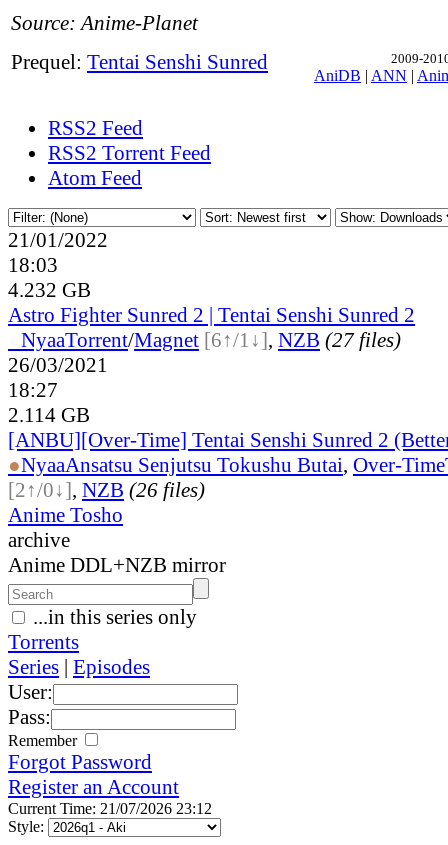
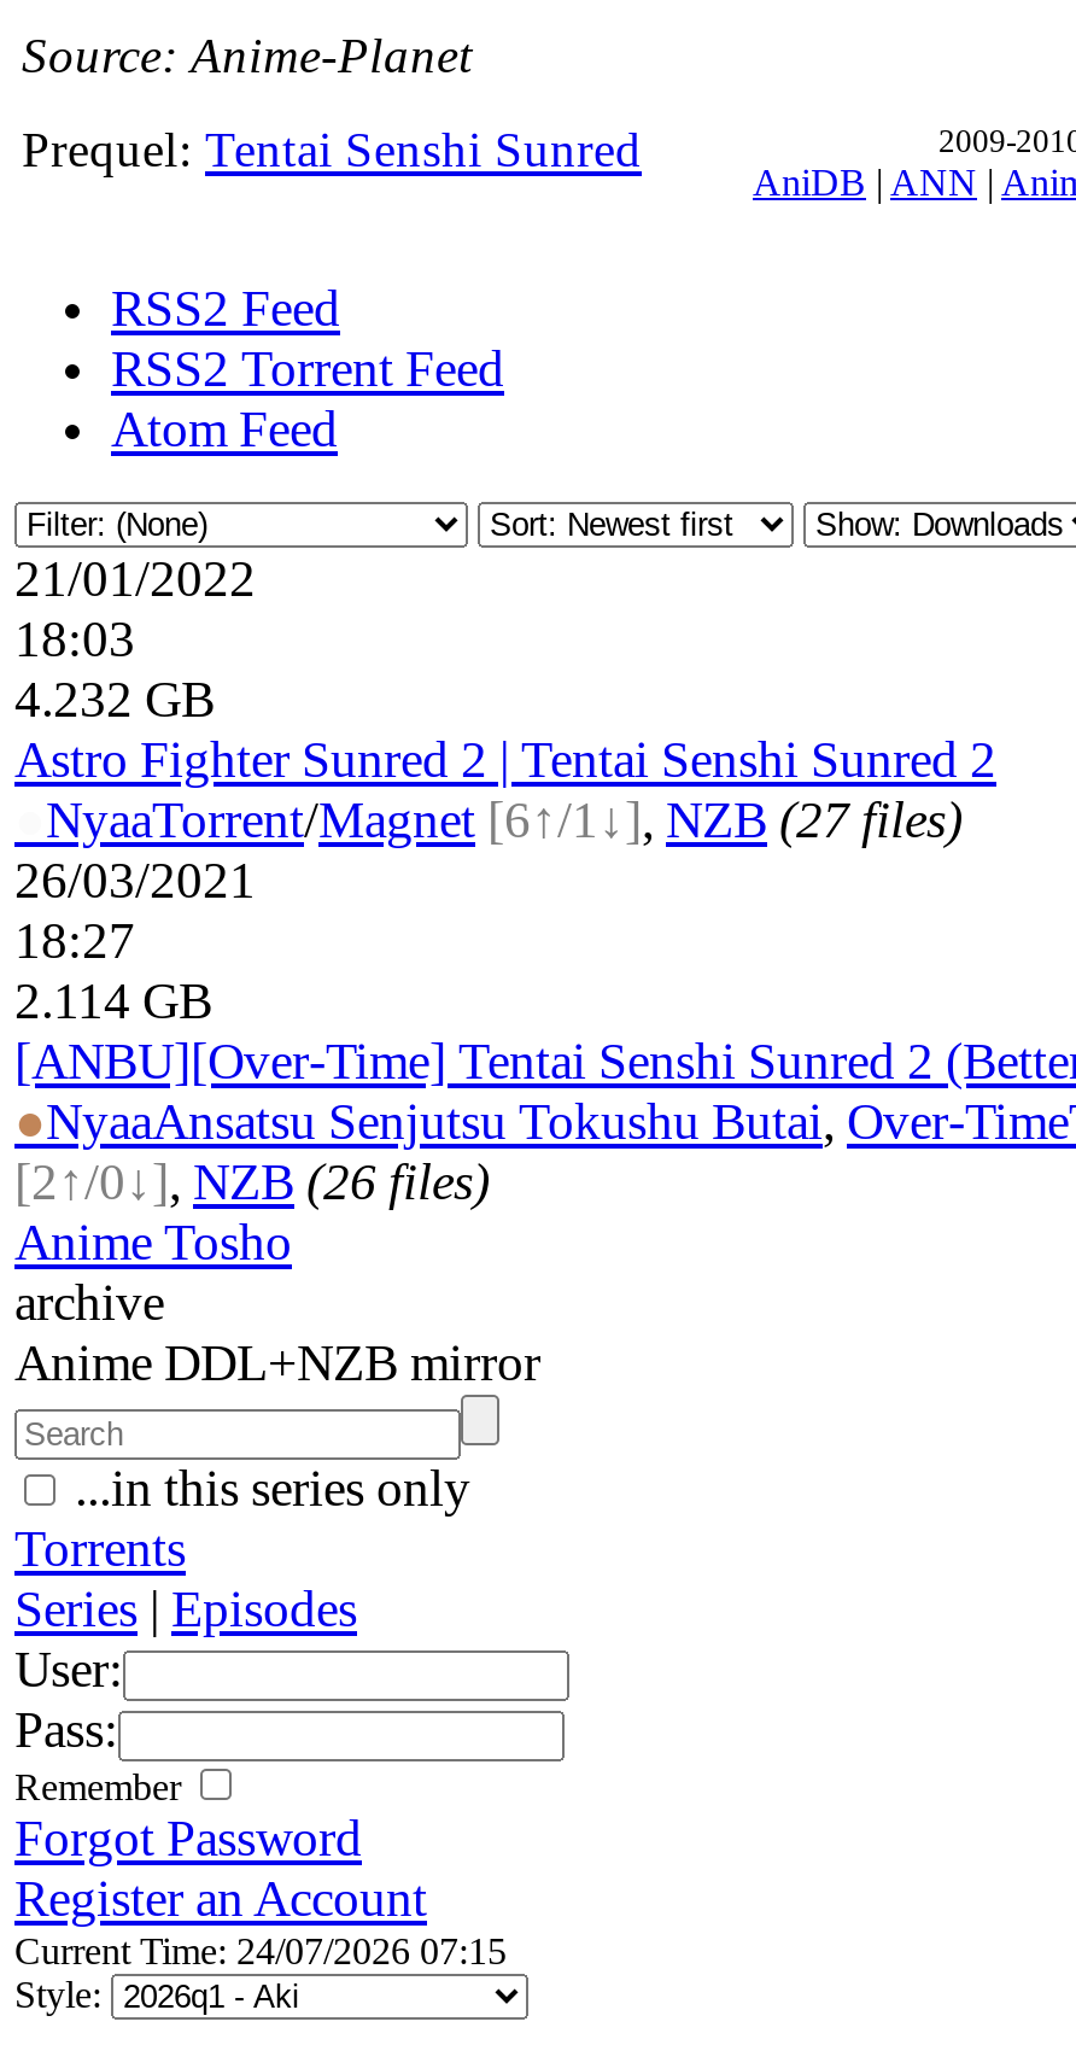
- Current Time: 21/07/2026 23:12
+ Current Time: 24/07/2026 07:15
